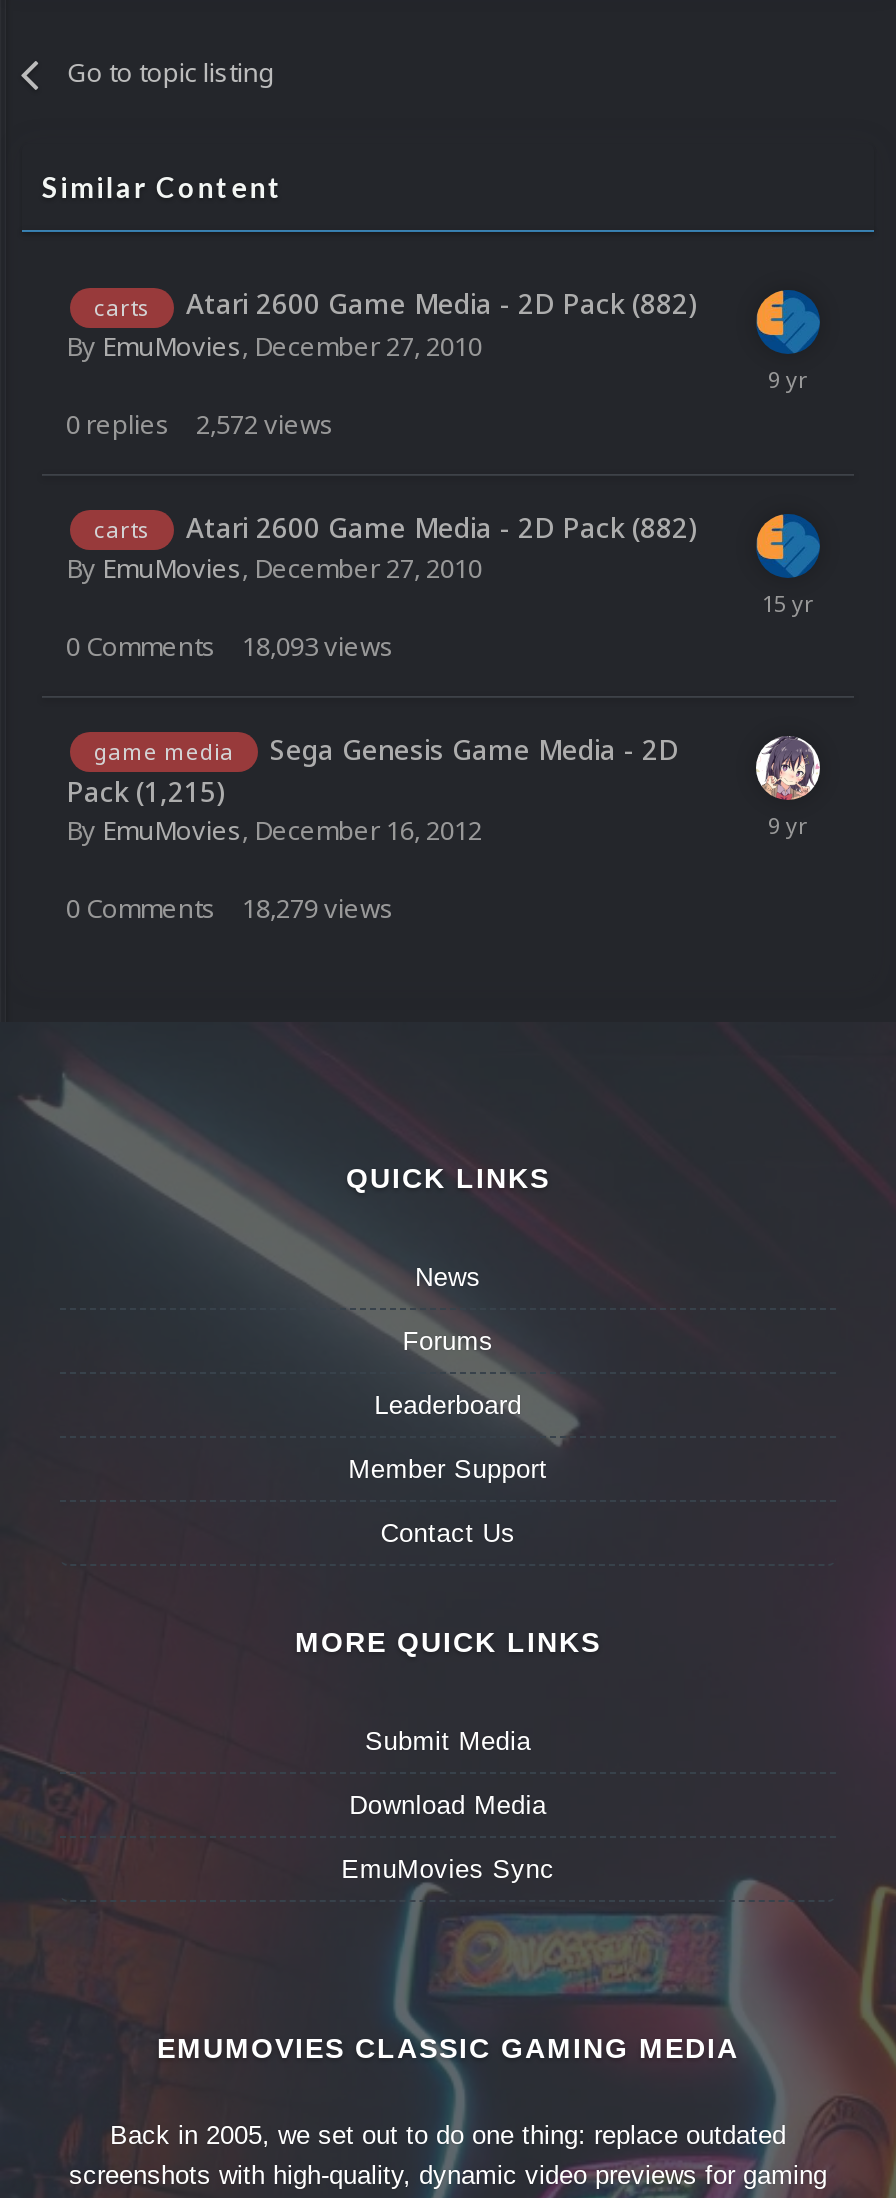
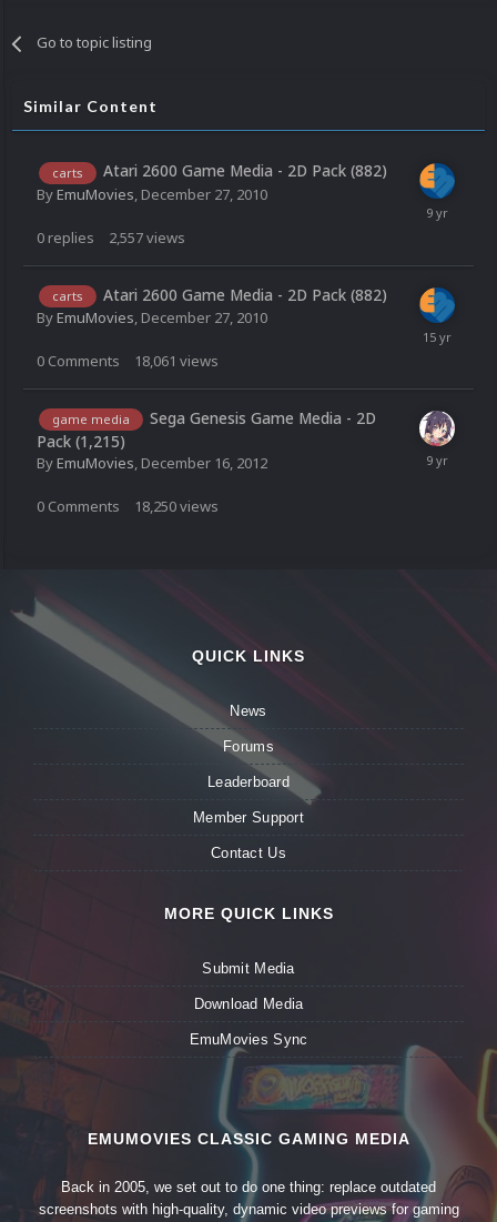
- 0 replies 2,572 views
+ 0 replies 2,557 views

- 0 Comments 18,093 views
+ 0 Comments 18,061 views

- 0 Comments 18,279 views
+ 0 Comments 18,250 views
